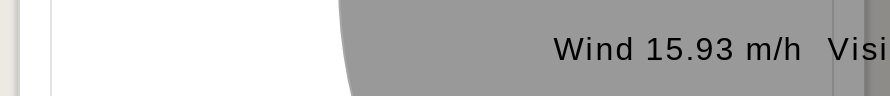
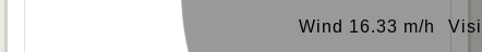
- Wind 15.93 m/h
+ Wind 16.33 m/h
